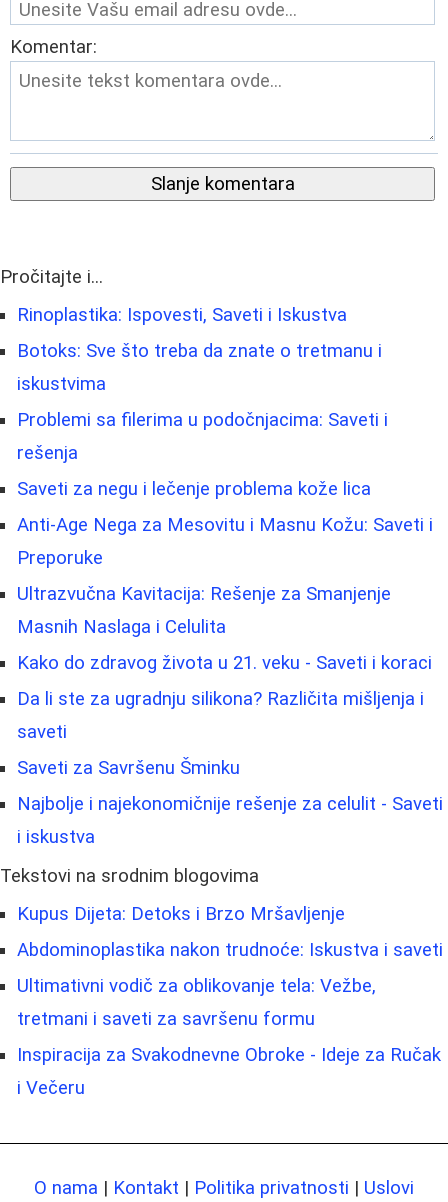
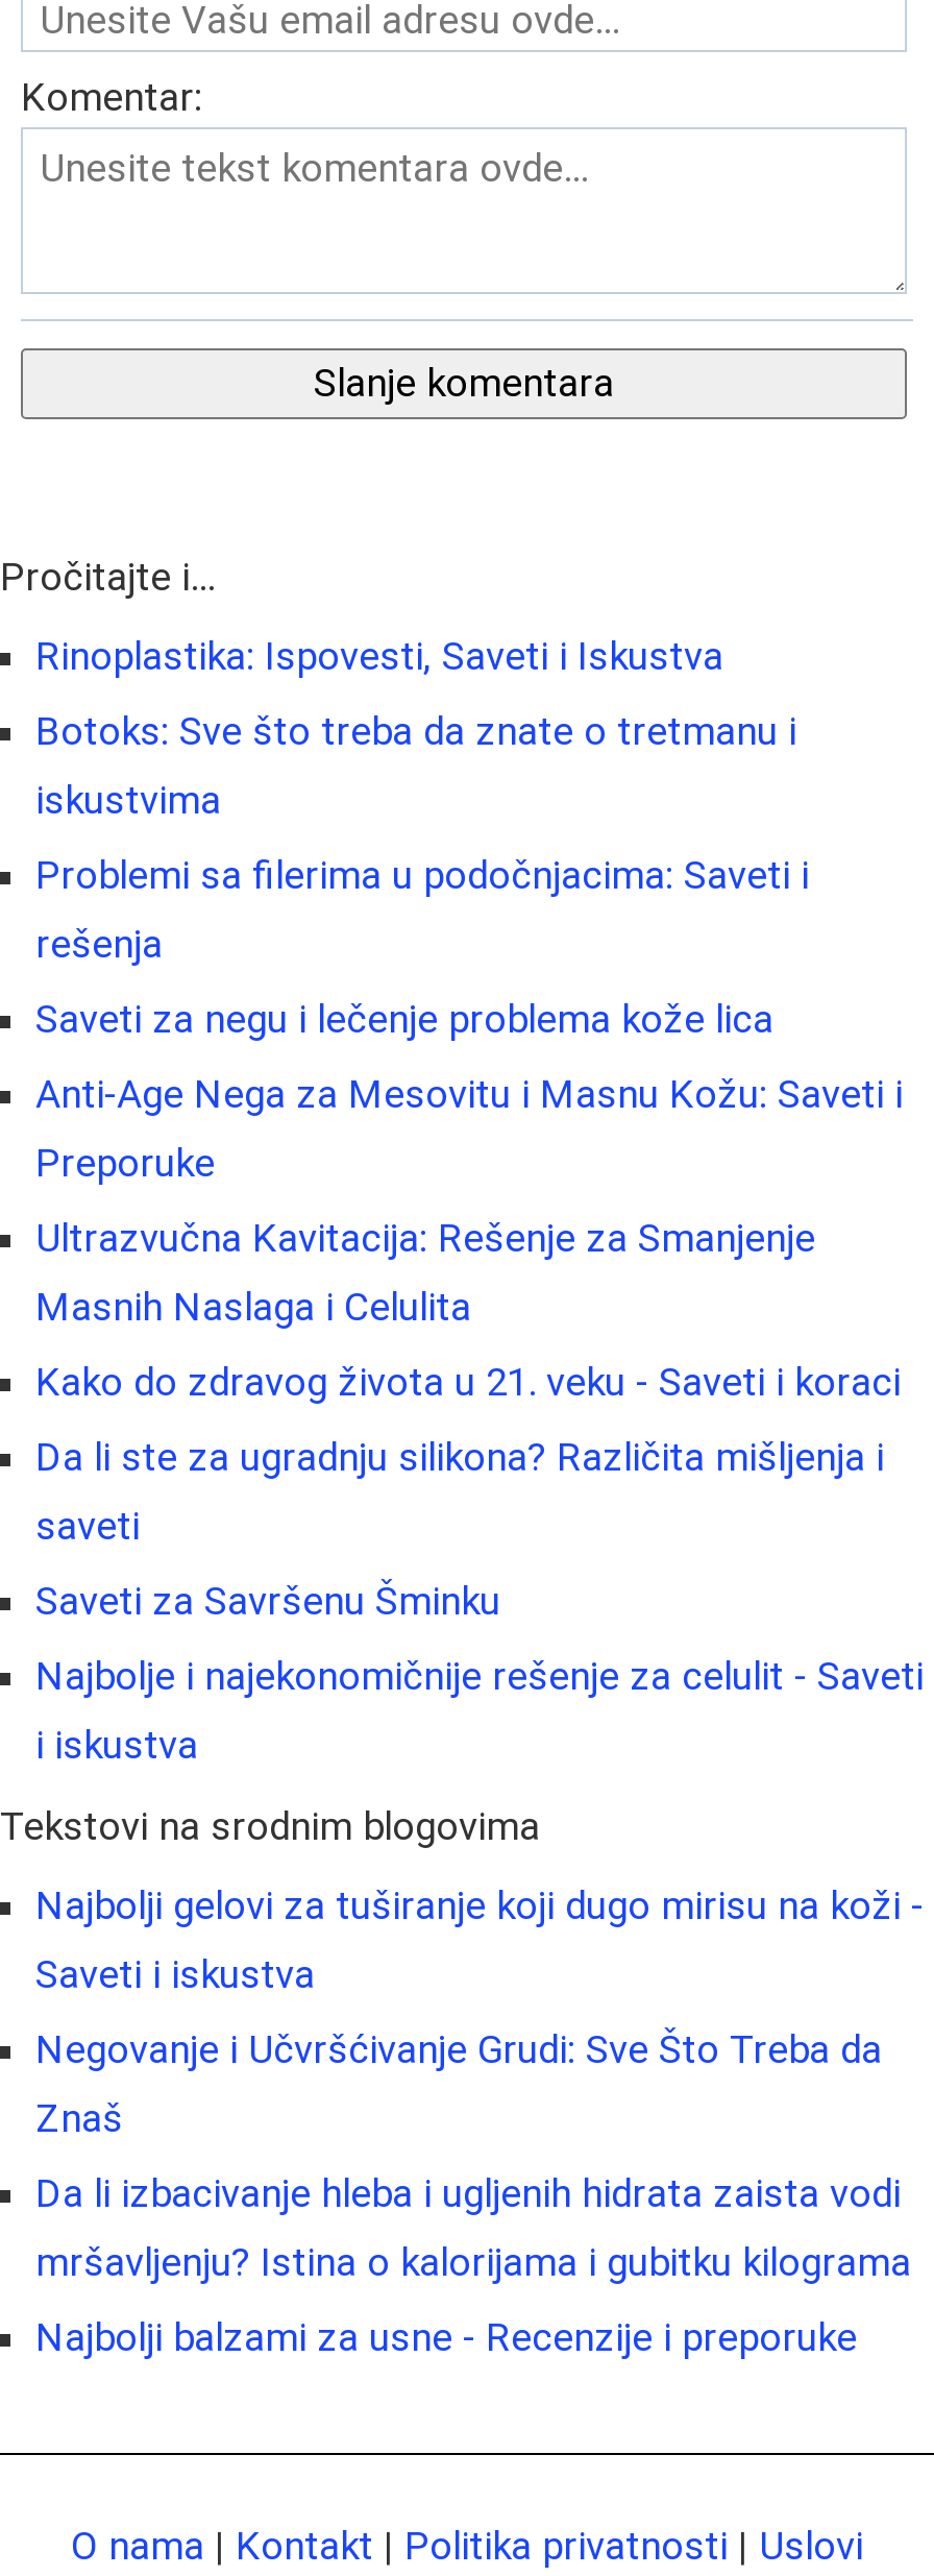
- Kupus Dijeta: Detoks i Brzo Mršavljenje
- Abdominoplastika nakon trudnoće: Iskustva i saveti
- Ultimativni vodič za oblikovanje tela: Vežbe,
- tretmani i saveti za savršenu formu
- Inspiracija za Svakodnevne Obroke - Ideje za Ručak
- i Večeru
+ Najbolji gelovi za tuširanje koji dugo mirisu na koži -
+ Saveti i iskustva
+ Negovanje i Učvršćivanje Grudi: Sve Što Treba da
+ Znaš
+ Da li izbacivanje hleba i ugljenih hidrata zaista vodi
+ mršavljenju? Istina o kalorijama i gubitku kilograma
+ Najbolji balzami za usne - Recenzije i preporuke
